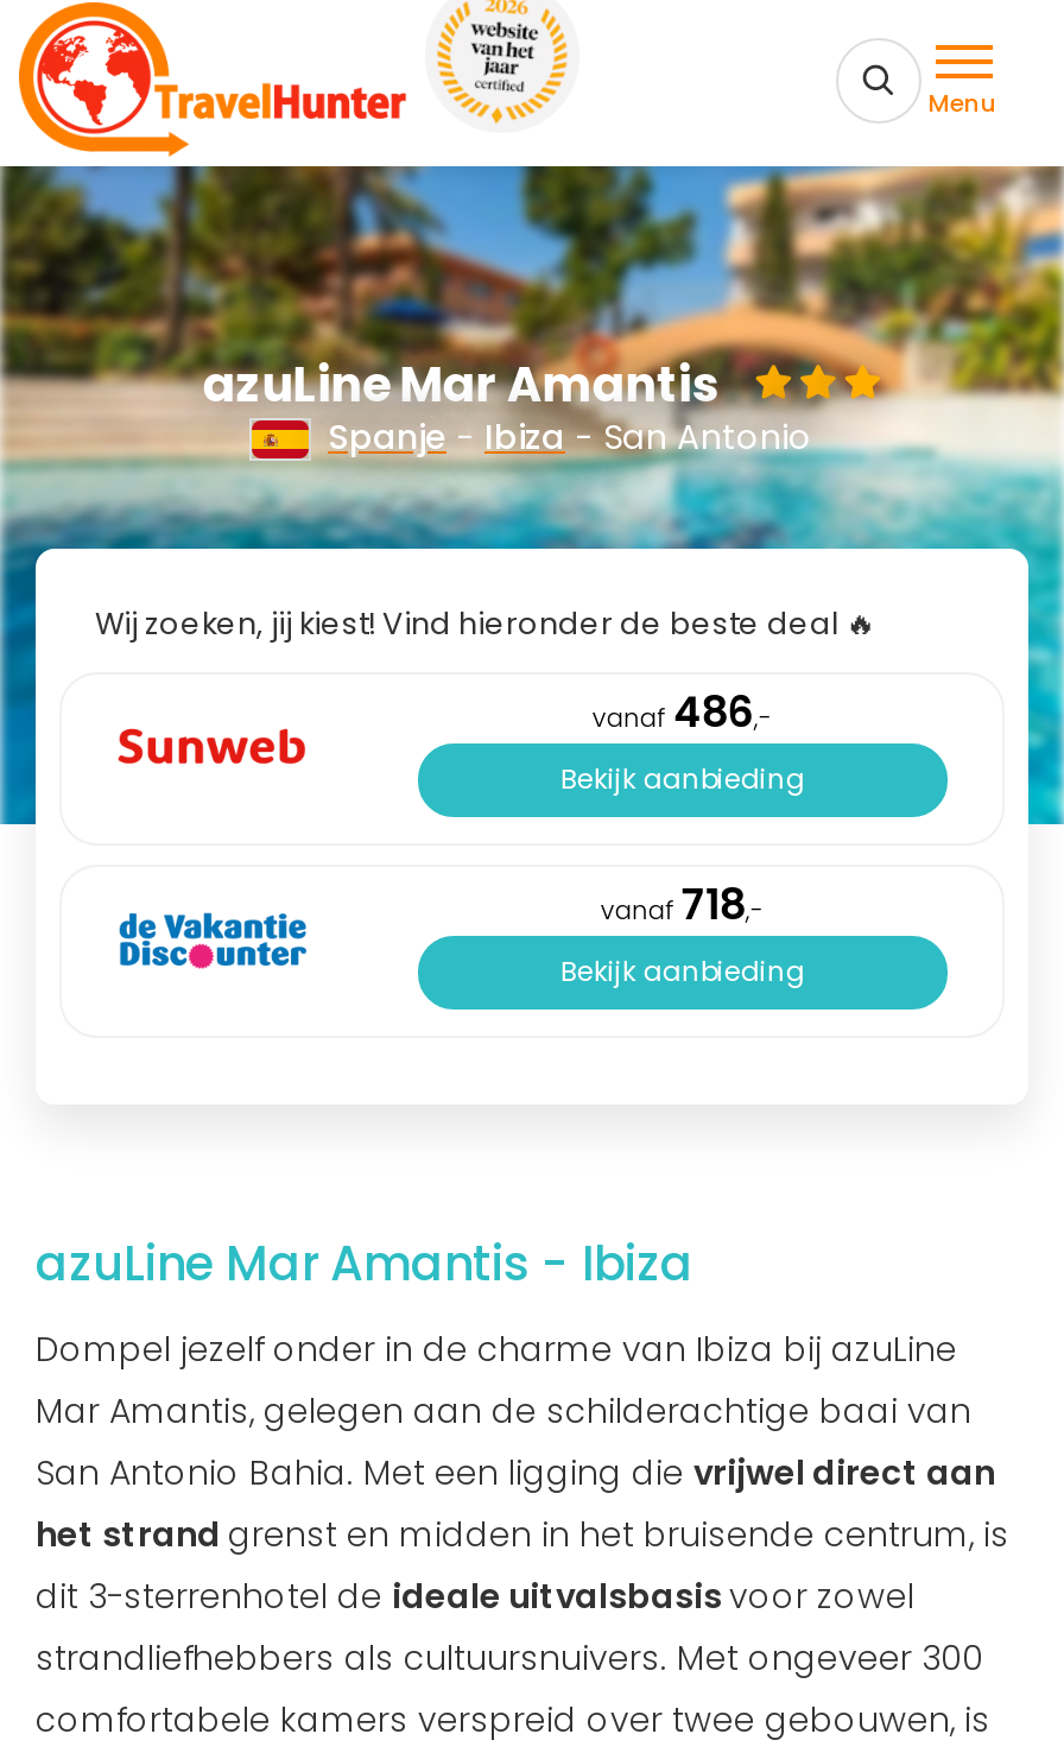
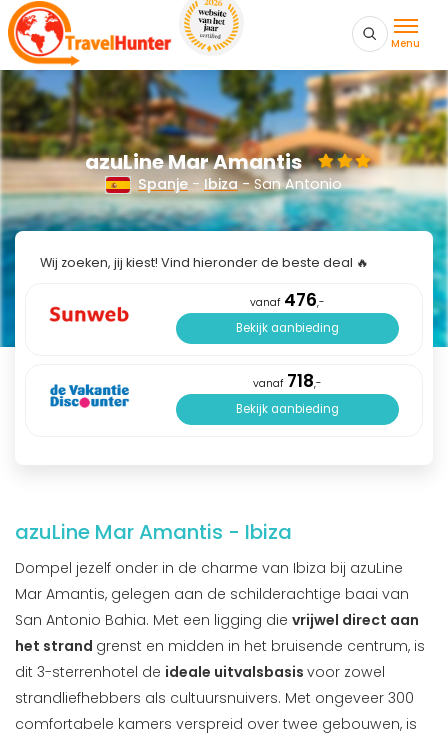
- vanaf 486,-
+ vanaf 476,-
